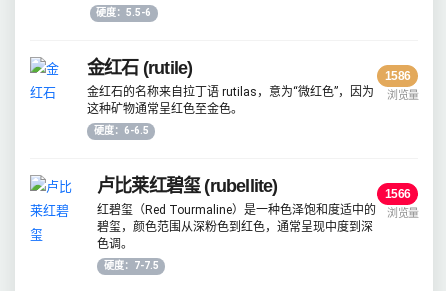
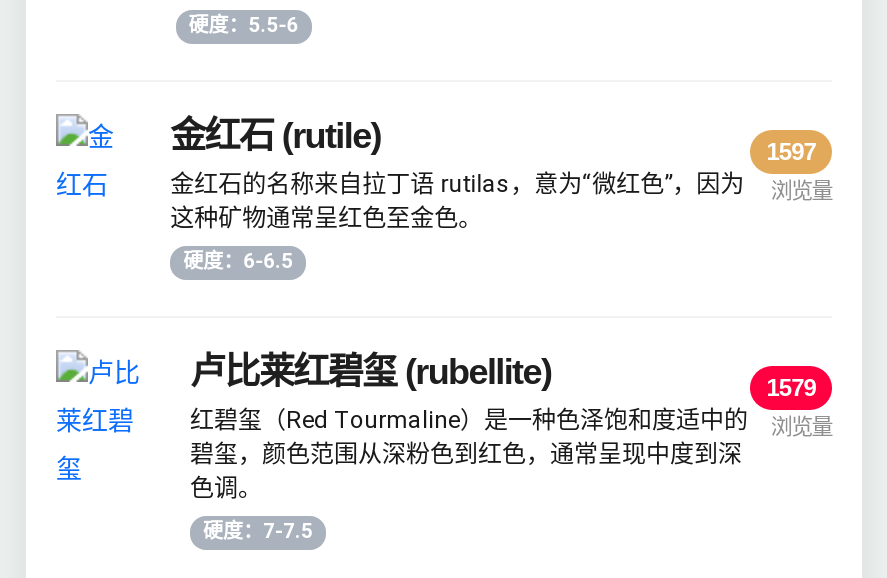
- 1586
+ 1597

- 1566
+ 1579
